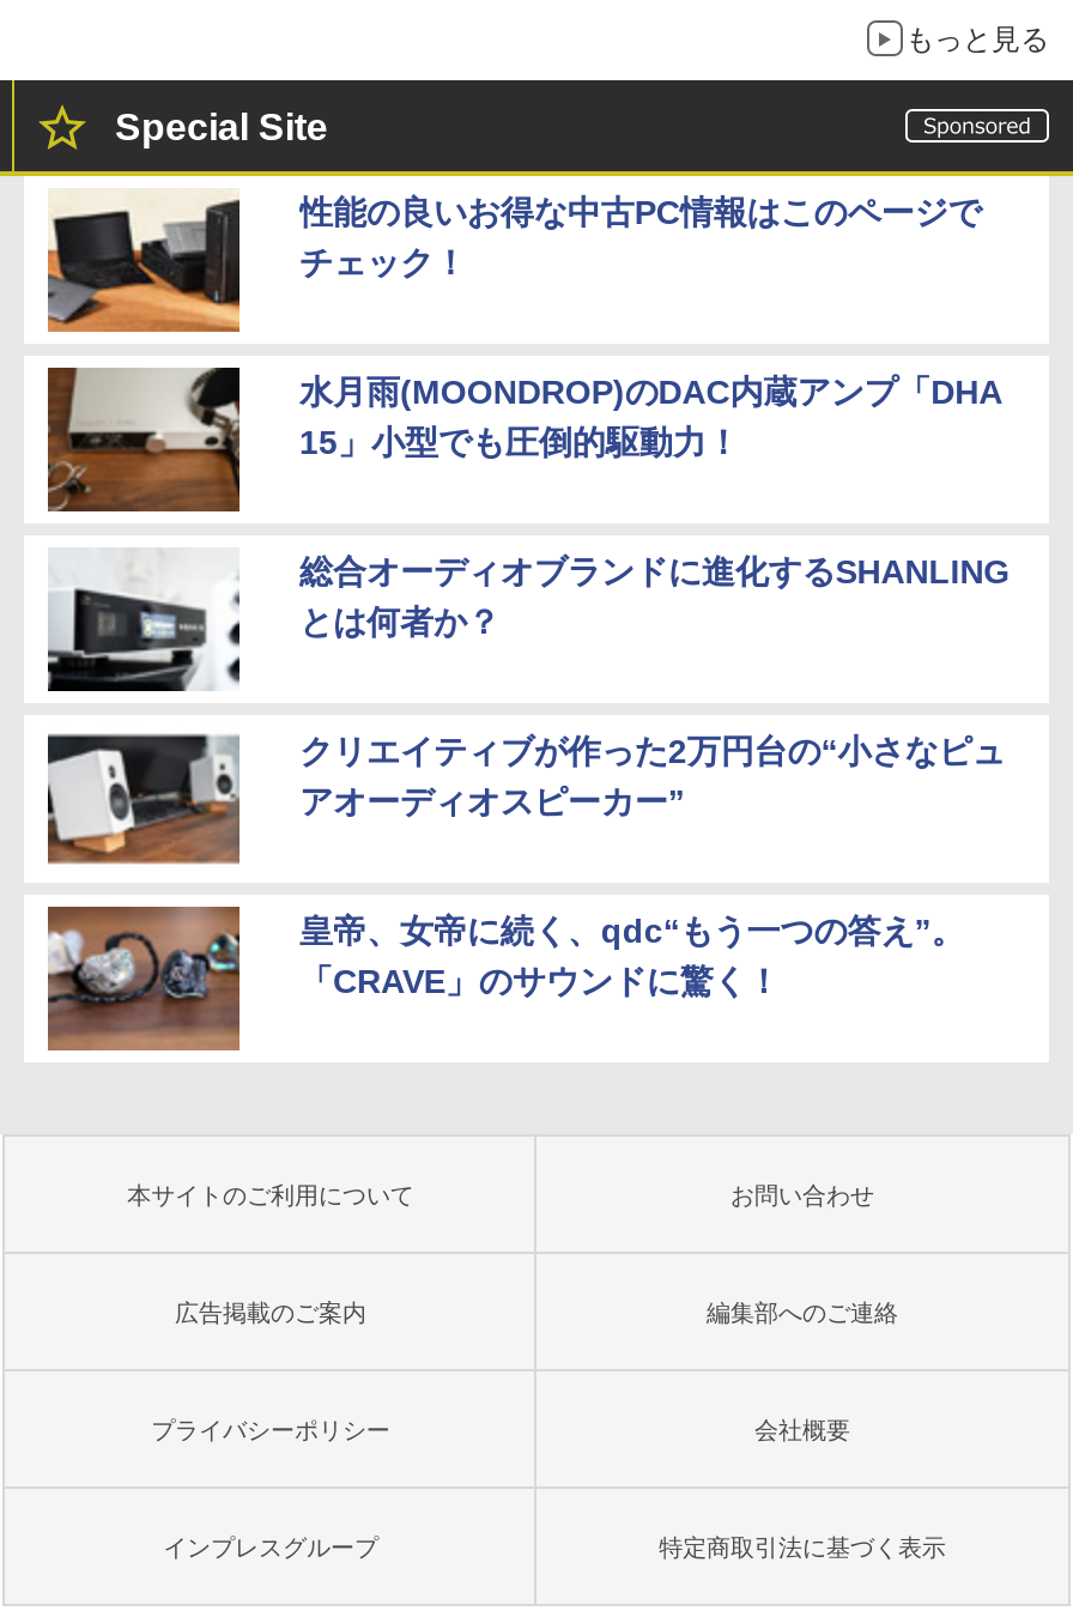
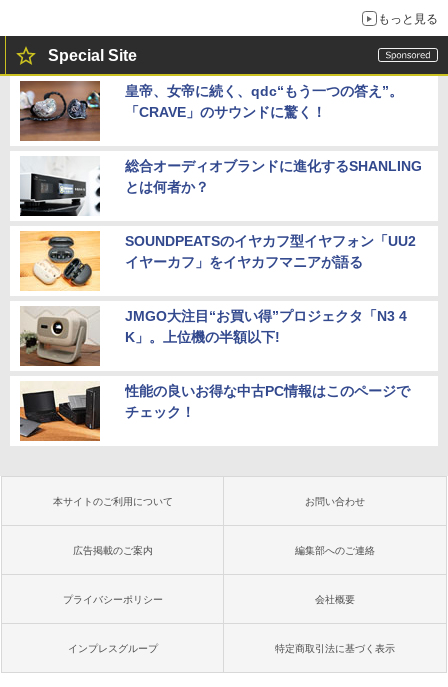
moved down: [image] | 性能の良いお得な中古PC情報はこのページで | チェック！

- [image]
+ [image]

- 水月雨(MOONDROP)のDAC内蔵アンプ「DHA
- 15」小型でも圧倒的駆動力！
- クリエイティブが作った2万円台の“小さなピュ
- アオーディオスピーカー”

- [image]
+ [image]

moved down: 総合オーディオブランドに進化するSHANLING | とは何者か？

- [image]
+ [image]

moved up: [image] | 皇帝、女帝に続く、qdc“もう一つの答え”。 | 「CRAVE」のサウンドに驚く！

+ SOUNDPEATSのイヤカフ型イヤフォン「UU2
+ イヤーカフ」をイヤカフマニアが語る
+ JMGO大注目“お買い得”プロジェクタ「N3 4
+ K」。上位機の半額以下!
